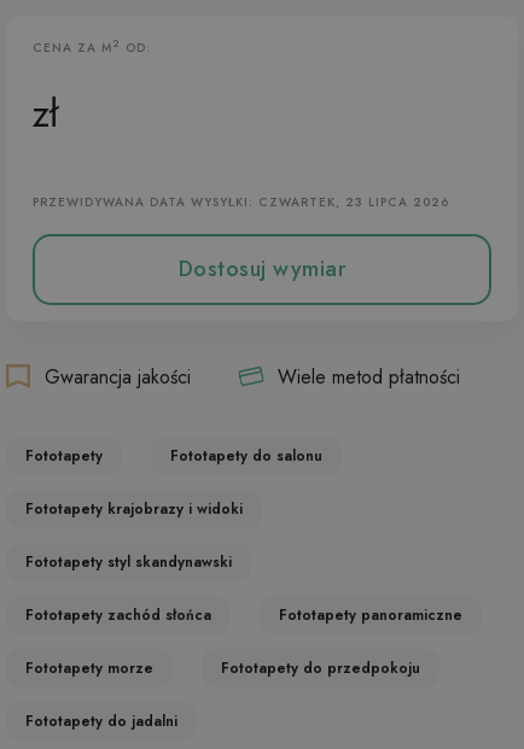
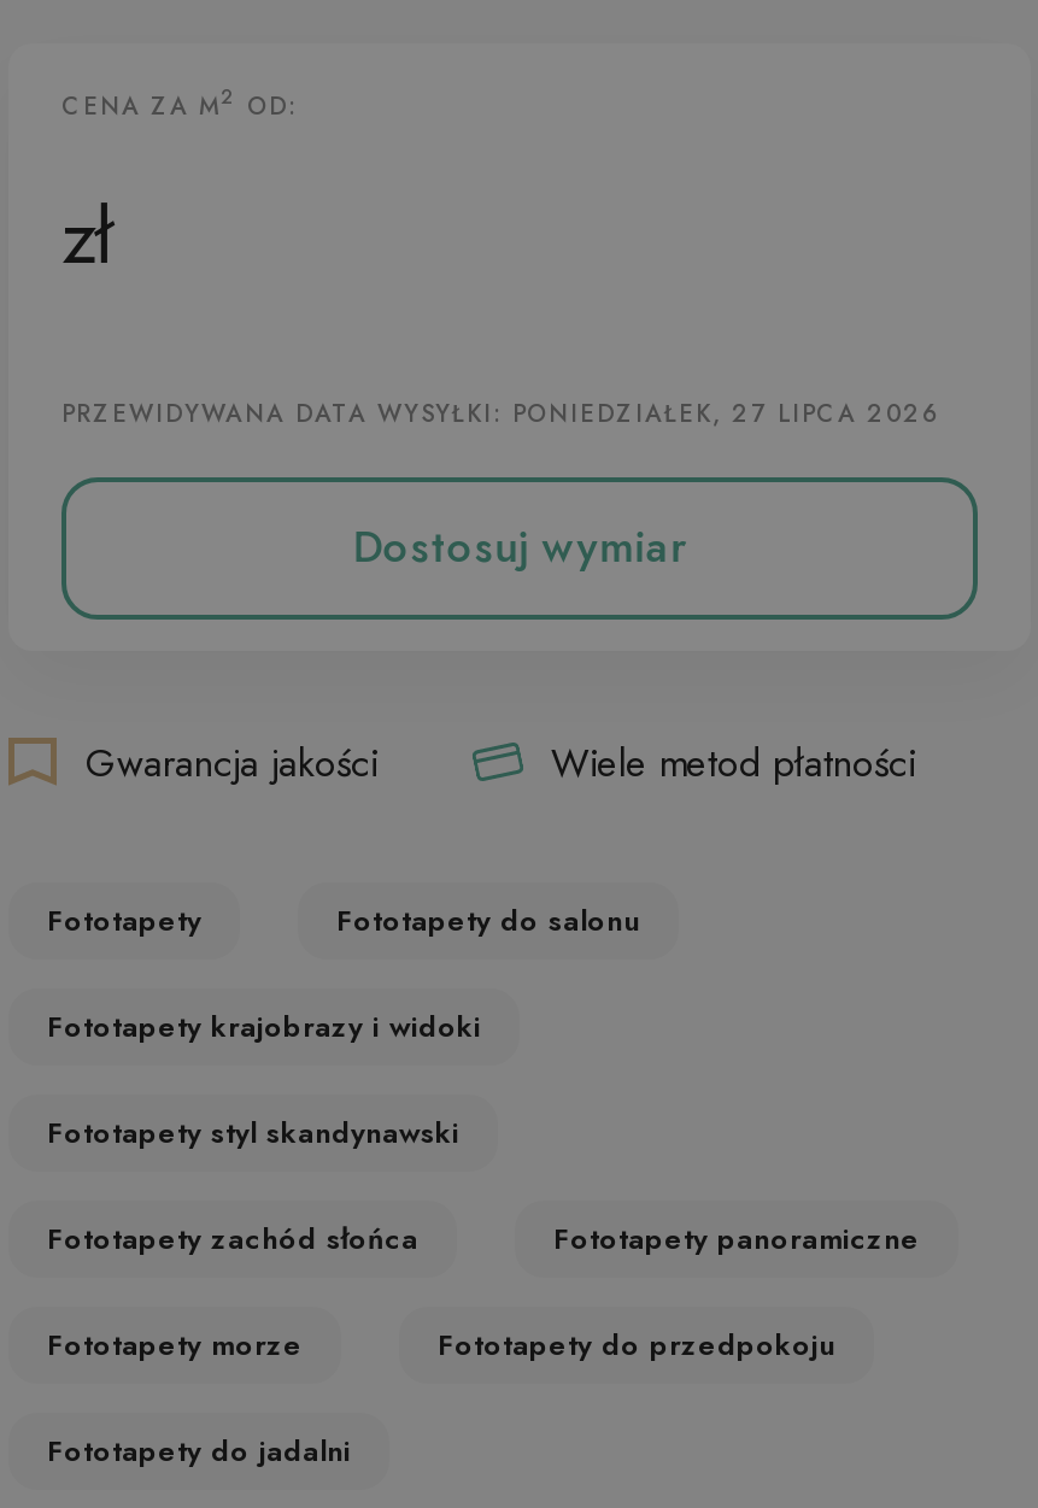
- PRZEWIDYWANA DATA WYSYŁKI: CZWARTEK, 23 LIPCA 2026
+ PRZEWIDYWANA DATA WYSYŁKI: PONIEDZIAŁEK, 27 LIPCA 2026
